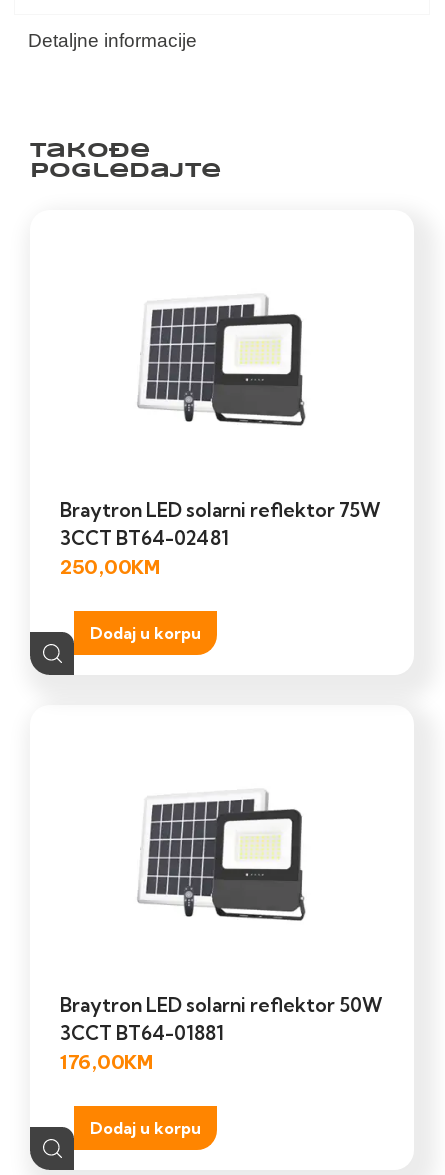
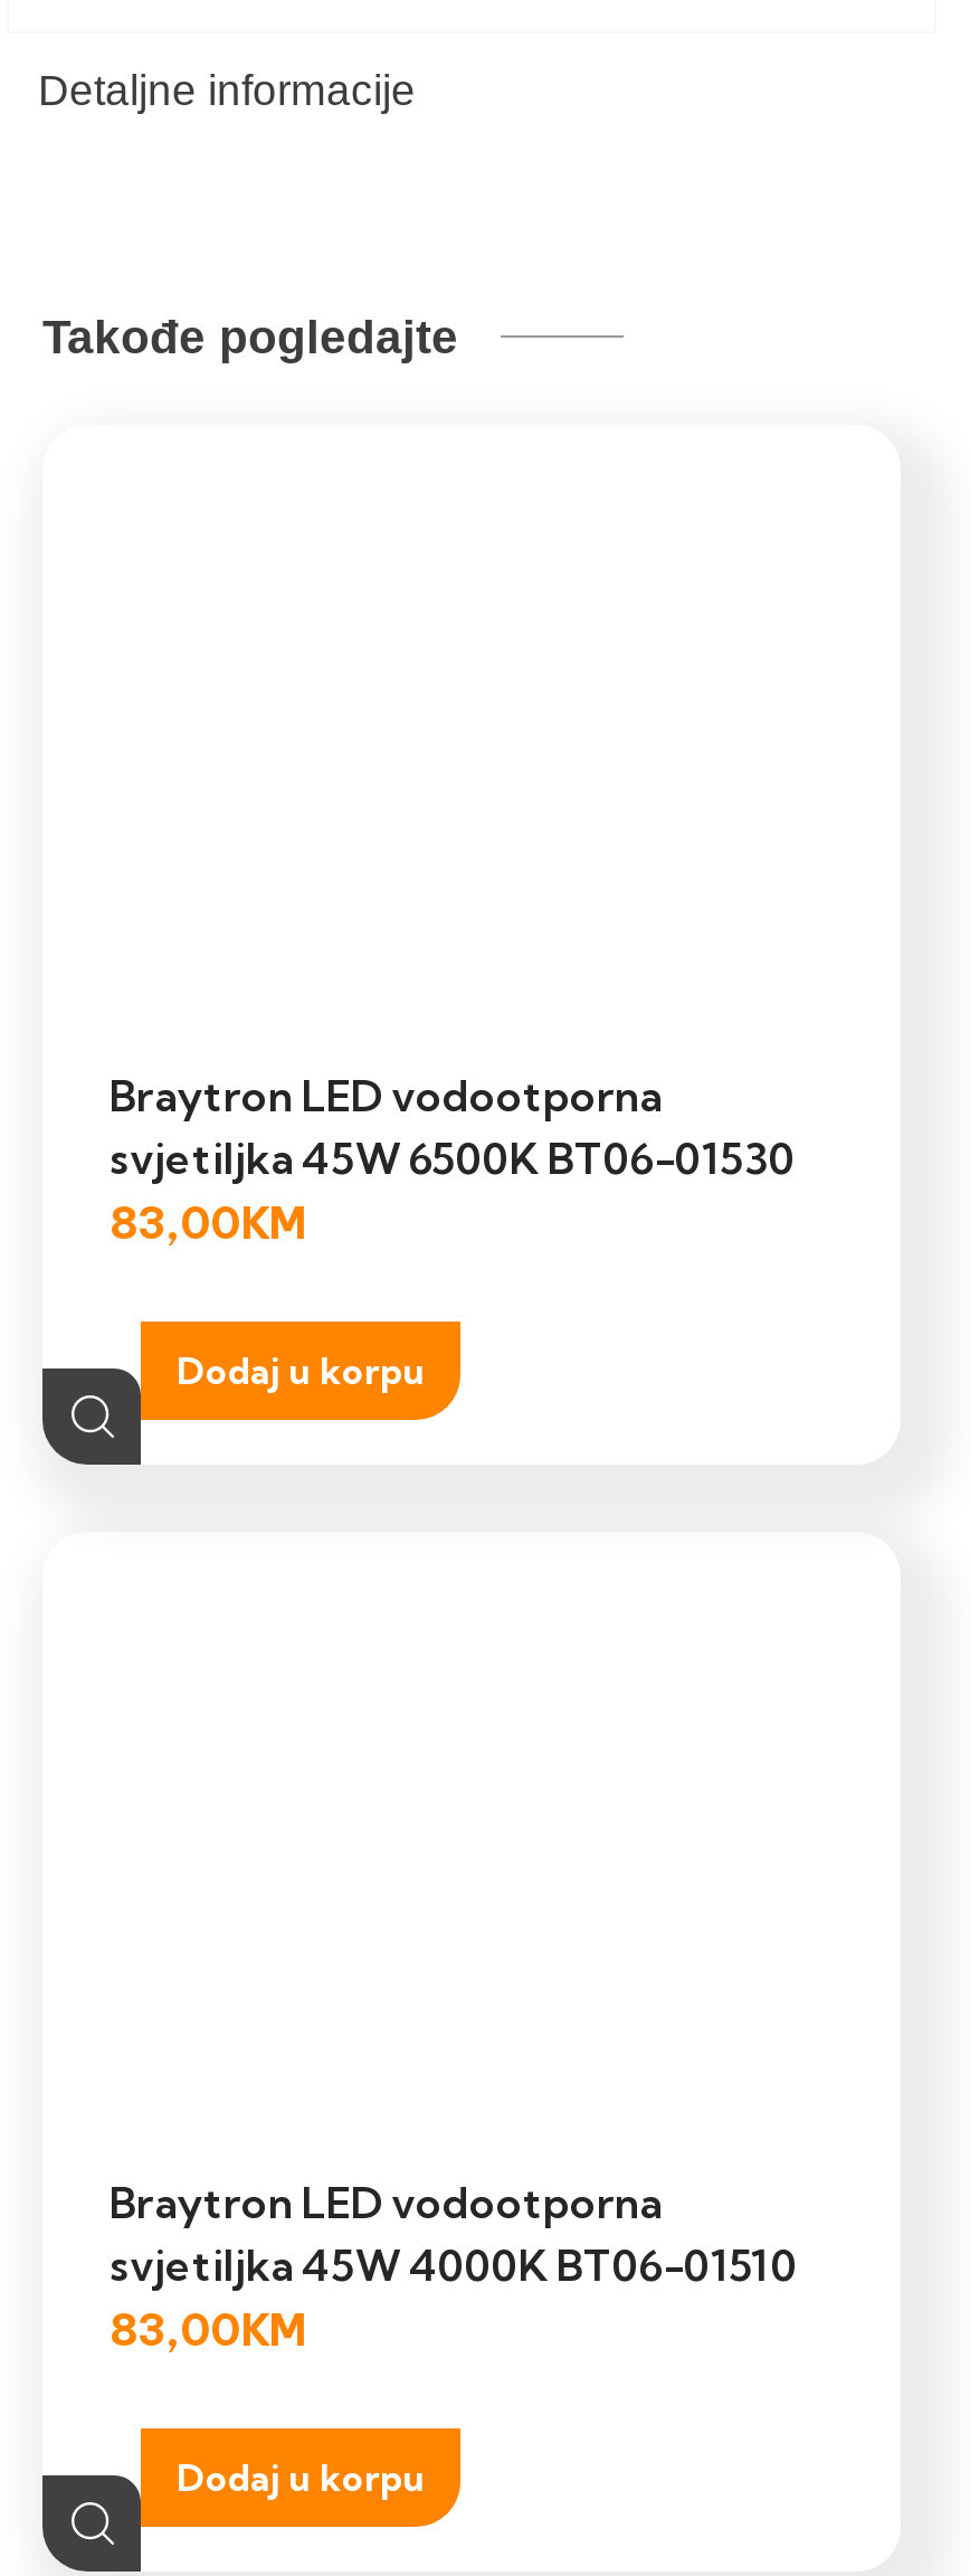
- [image]

- Braytron LED solarni reflektor 75W
- 3CCT BT64-02481
- 250,00KM
+ Braytron LED vodootporna
+ svjetiljka 45W 6500K BT06-01530
+ 83,00KM

- [image]

- Braytron LED solarni reflektor 50W
- 3CCT BT64-01881
- 176,00KM
+ Braytron LED vodootporna
+ svjetiljka 45W 4000K BT06-01510
+ 83,00KM
